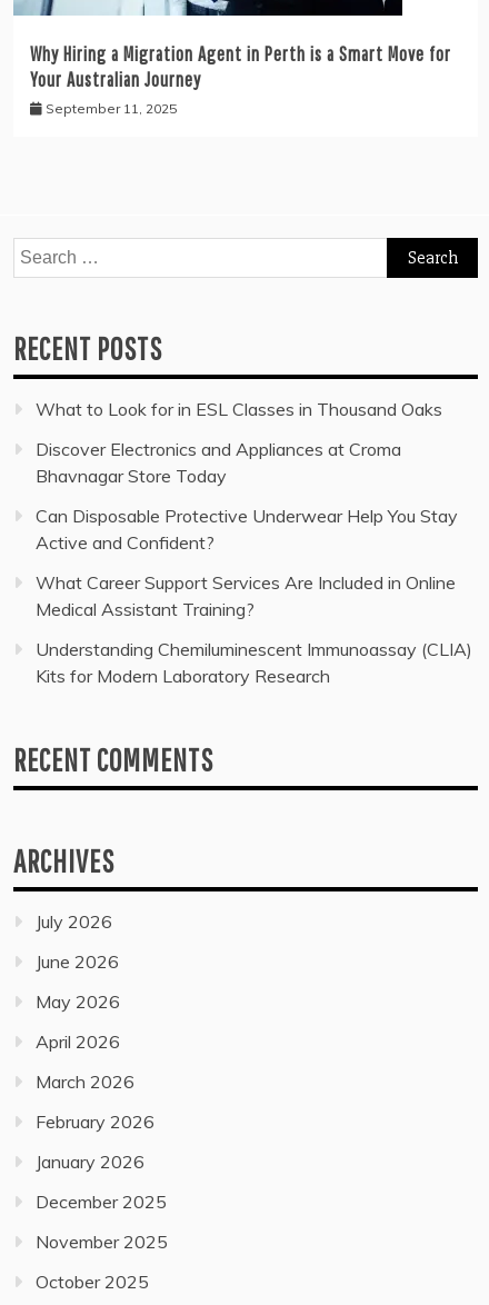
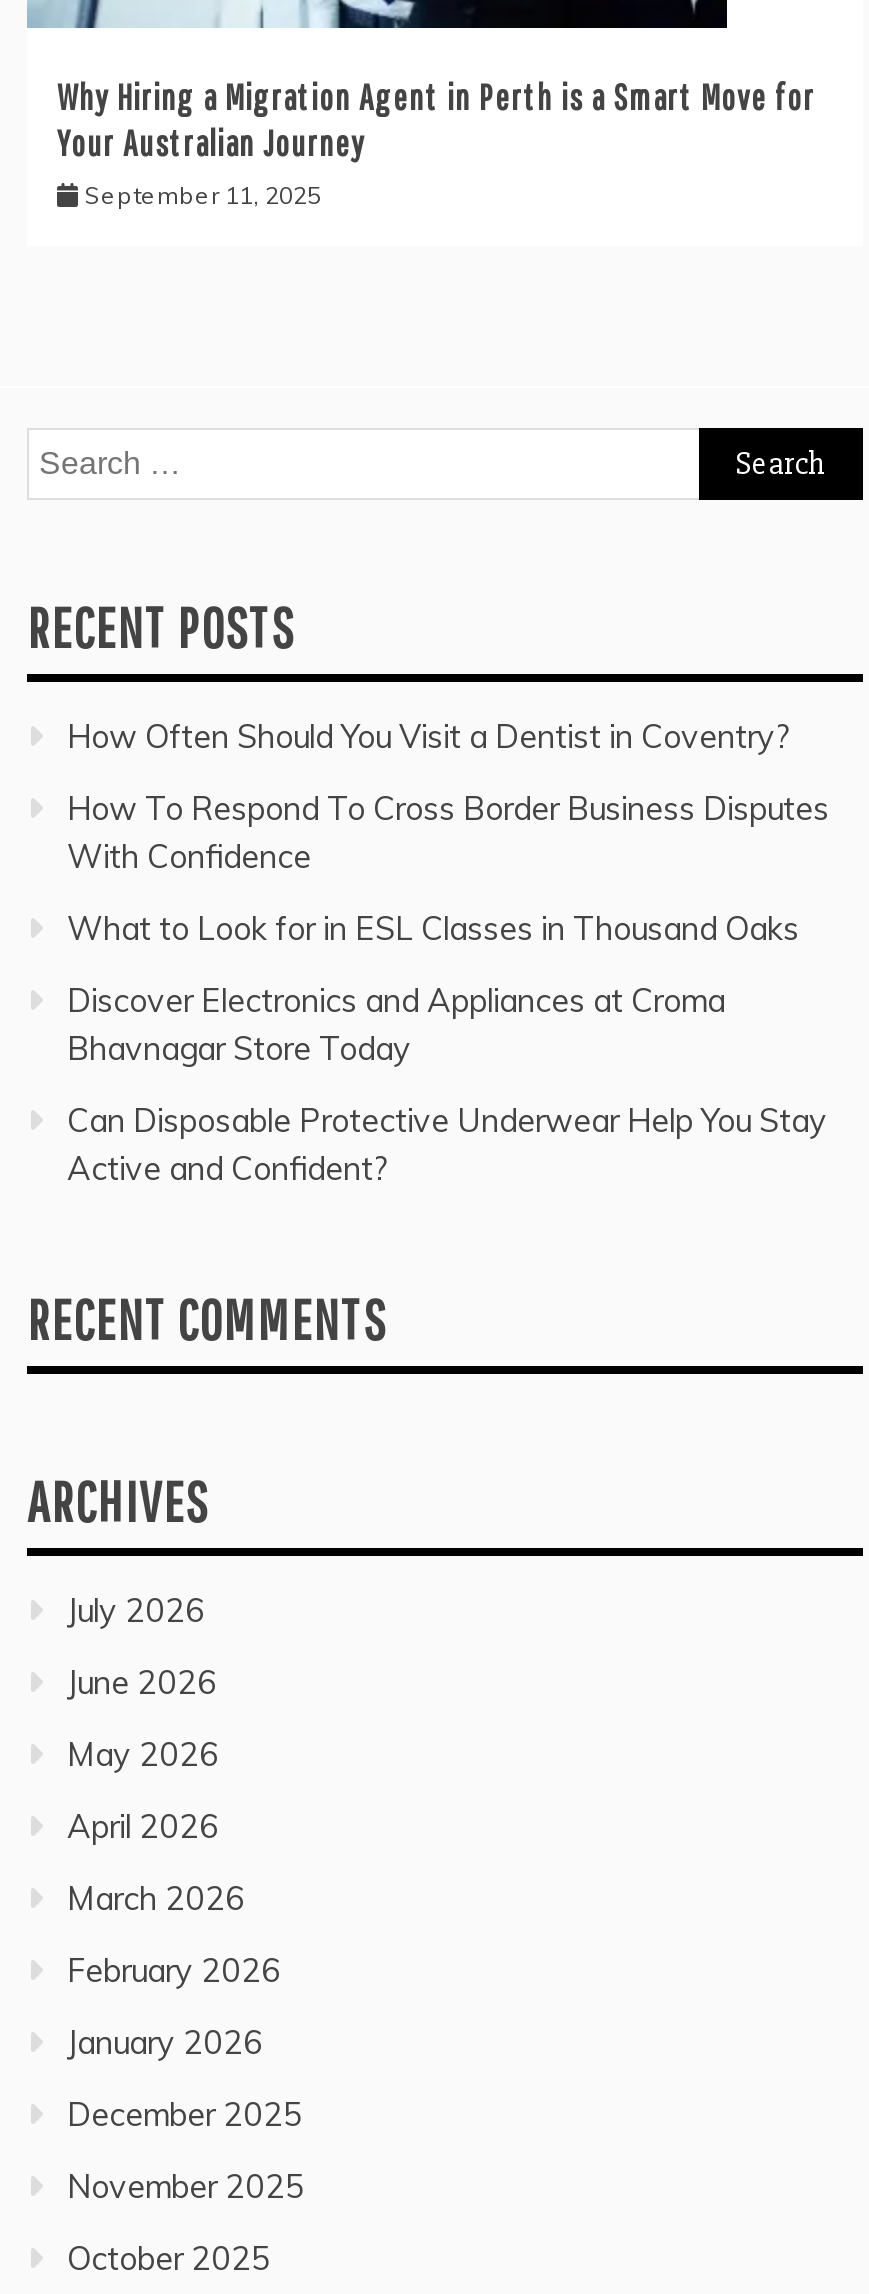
+ How Often Should You Visit a Dentist in Coventry?
+ How To Respond To Cross Border Business Disputes
+ With Confidence

moved down: What to Look for in ESL Classes in Thousand Oaks | Discover Electronics and Appliances at Croma | Bhavnagar Store Today | Can Disposable Protective Underwear Help You Stay | Active and Confident?

- What Career Support Services Are Included in Online
- Medical Assistant Training?
- Understanding Chemiluminescent Immunoassay (CLIA)
- Kits for Modern Laboratory Research
